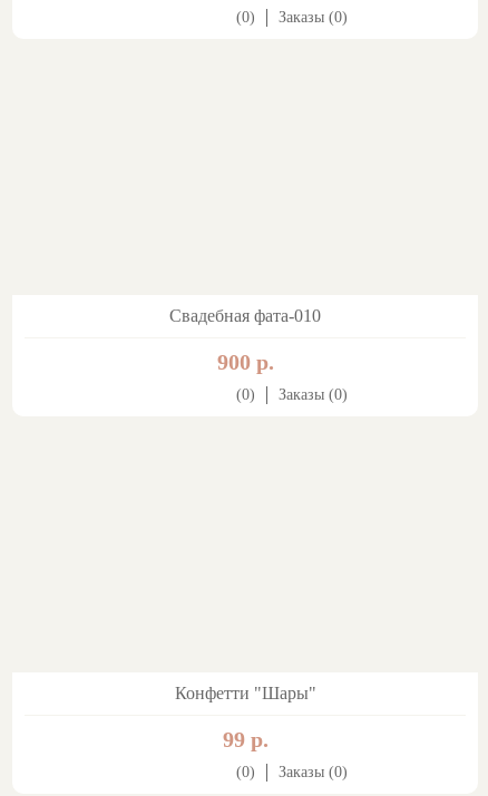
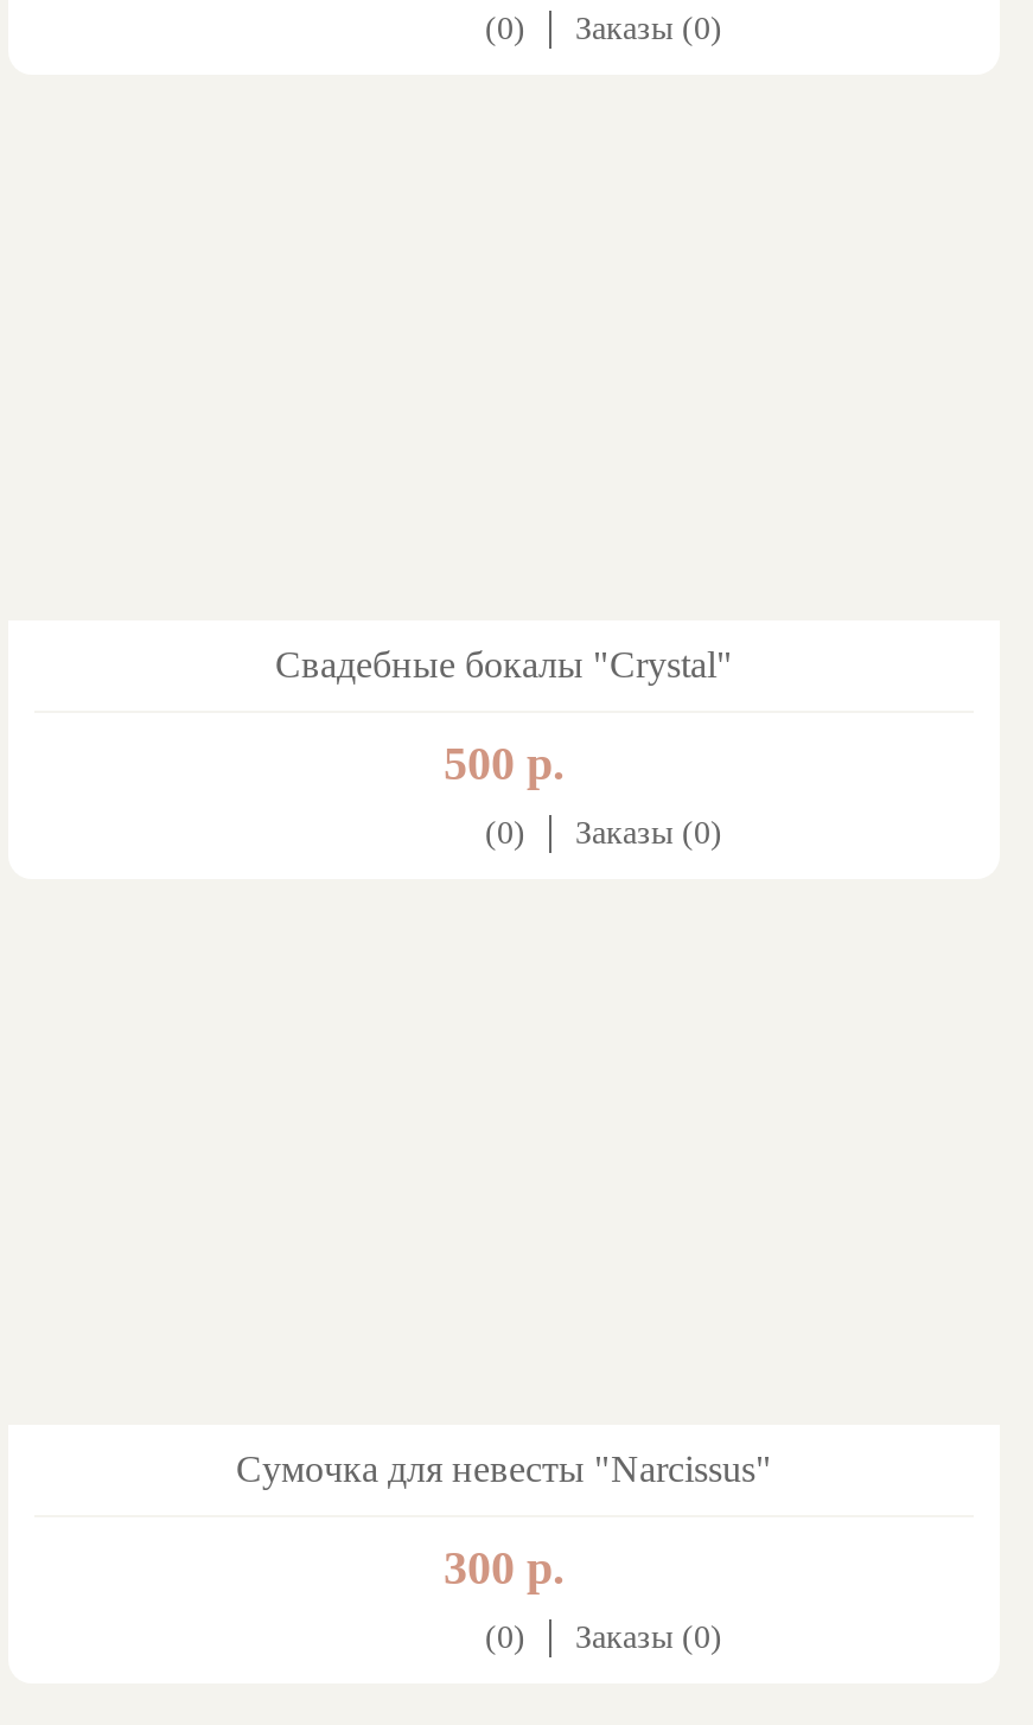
- Свадебная фата-010
+ Свадебные бокалы "Crystal"

- 900 р.
+ 500 р.

- Конфетти "Шары"
+ Сумочка для невесты "Narcissus"

- 99 р.
+ 300 р.
